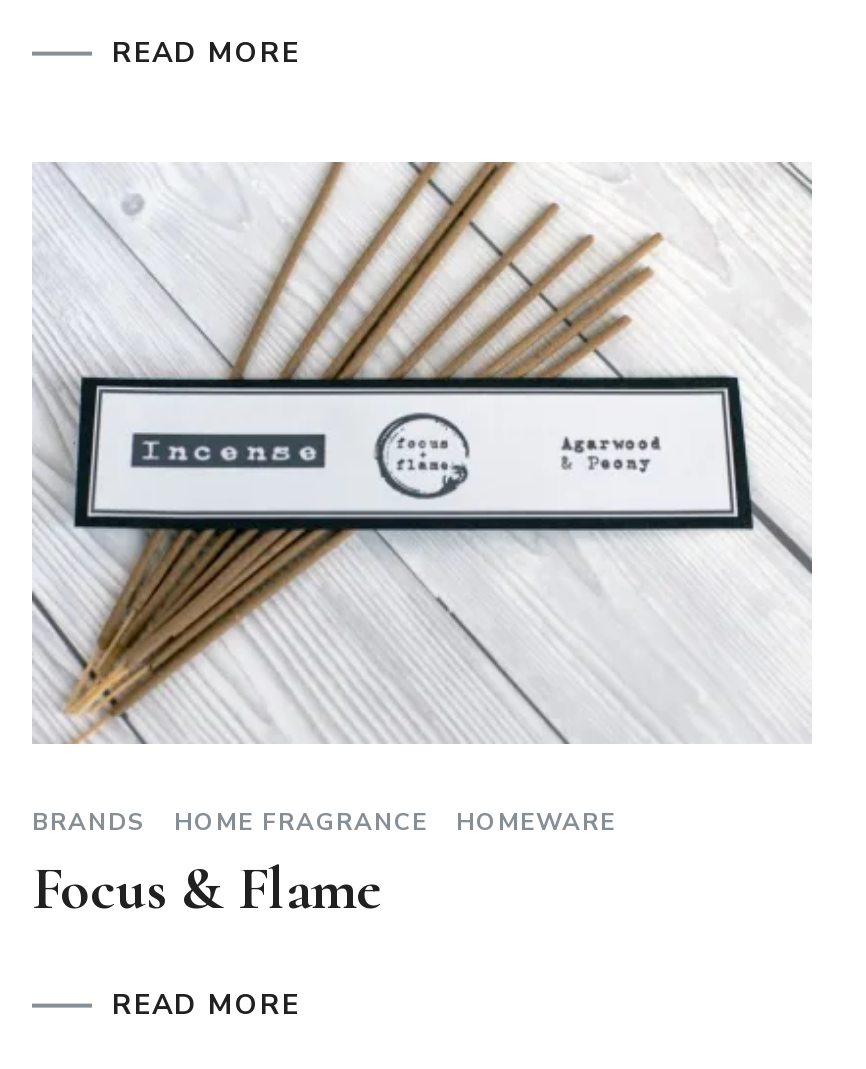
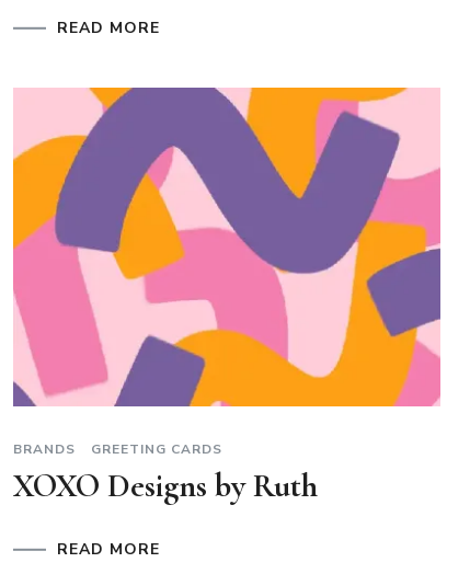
- [image]
- HOME FRAGRANCE
- HOMEWARE
- Focus & Flame
+ [image]
+ GREETING CARDS
+ XOXO Designs by Ruth
